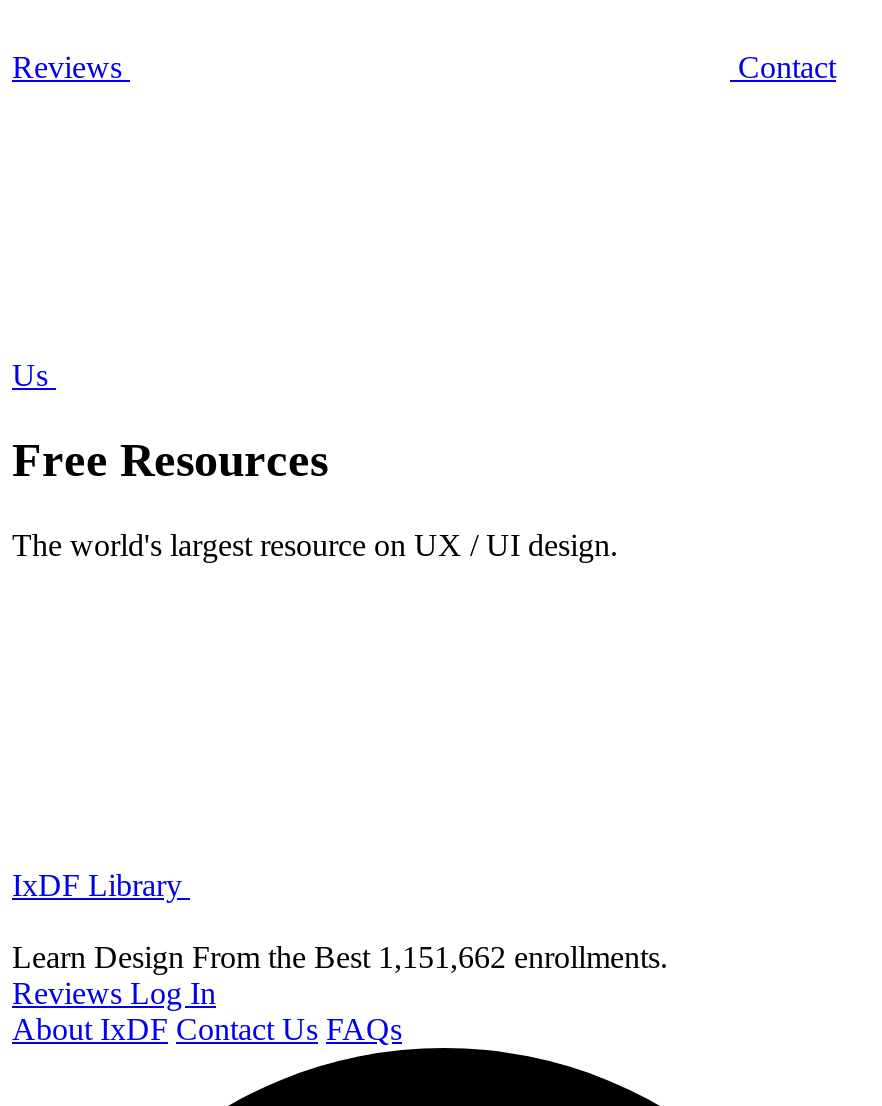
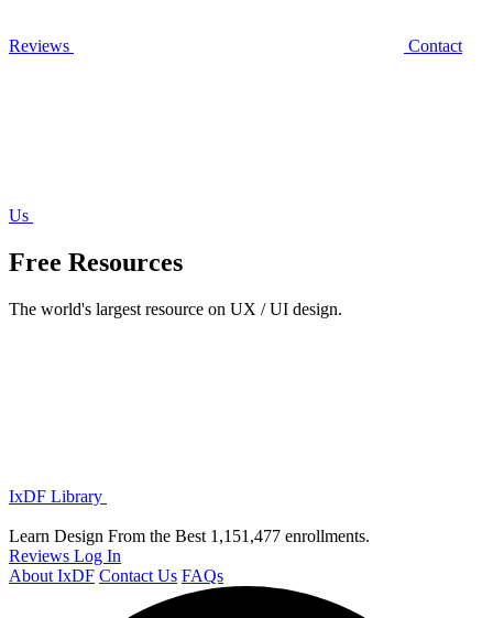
- Learn Design From the Best 1,151,662 enrollments.
+ Learn Design From the Best 1,151,477 enrollments.
